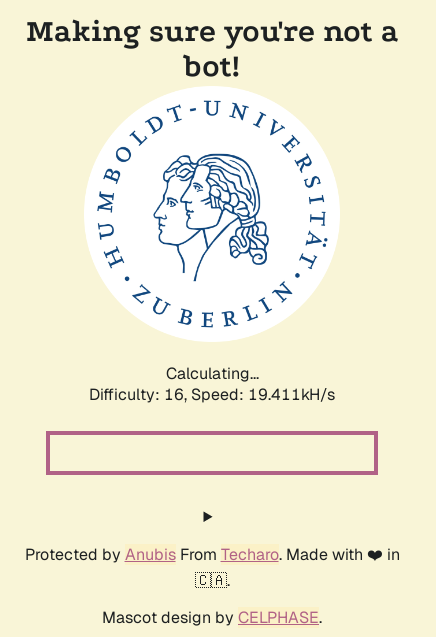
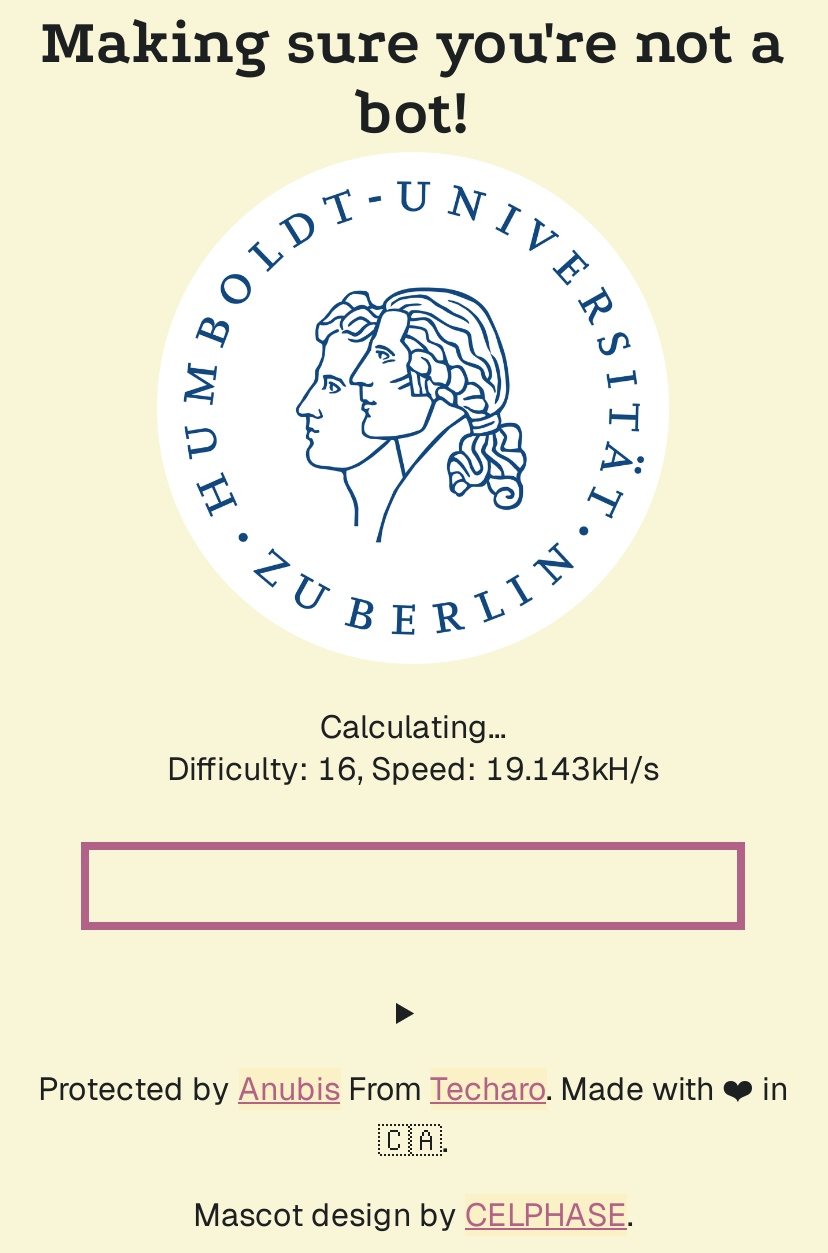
- Difficulty: 16, Speed: 19.411kH/s
+ Difficulty: 16, Speed: 19.143kH/s
